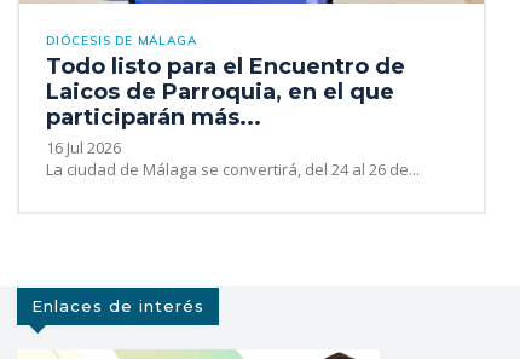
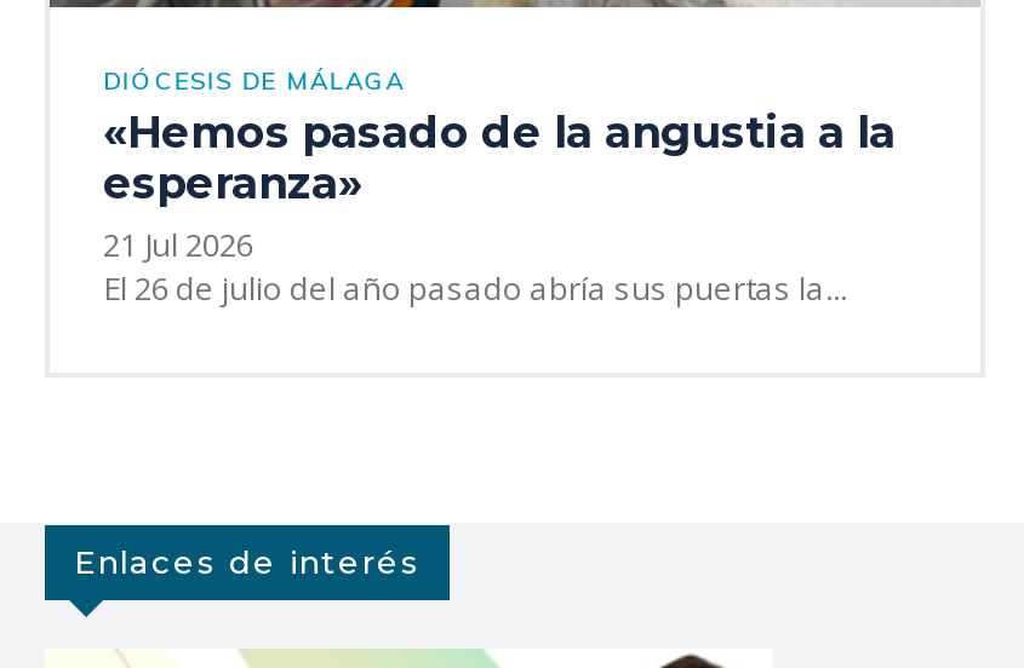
- Todo listo para el Encuentro de
- Laicos de Parroquia, en el que
- participarán más...
- 16 Jul 2026
- La ciudad de Málaga se convertirá, del 24 al 26 de...
+ «Hemos pasado de la angustia a la
+ esperanza»
+ 21 Jul 2026
+ El 26 de julio del año pasado abría sus puertas la...
